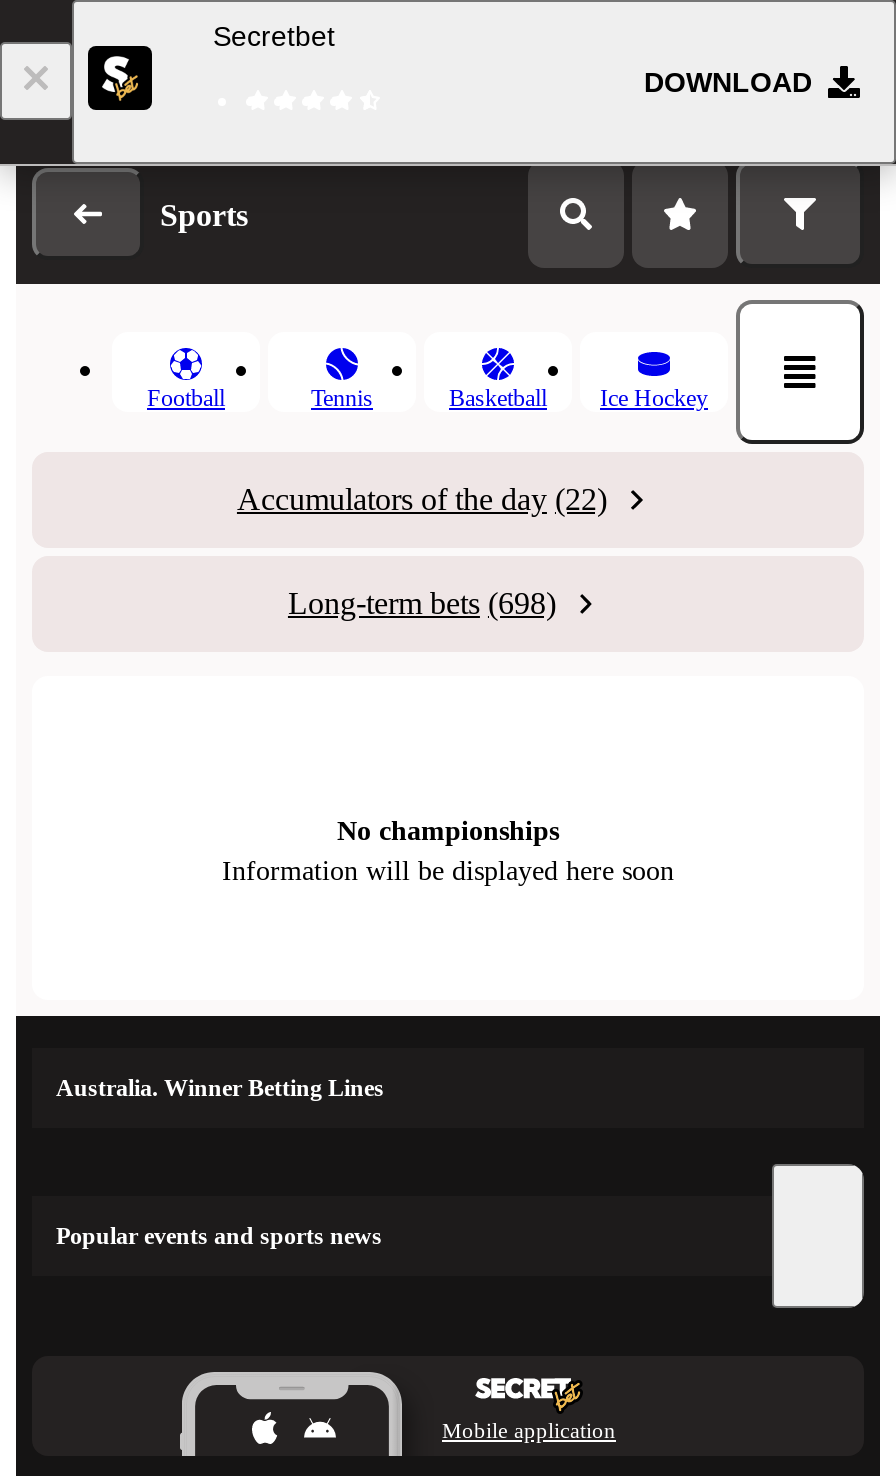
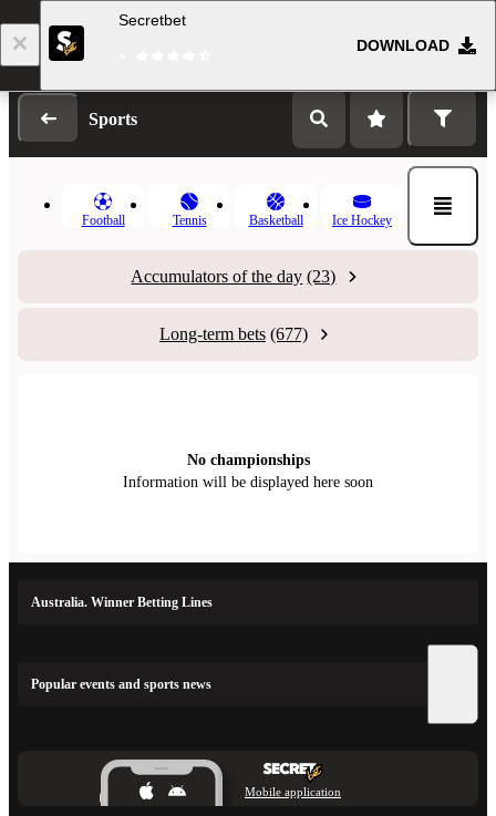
- Accumulators of the day (22)
+ Accumulators of the day (23)

- Long-term bets (698)
+ Long-term bets (677)
